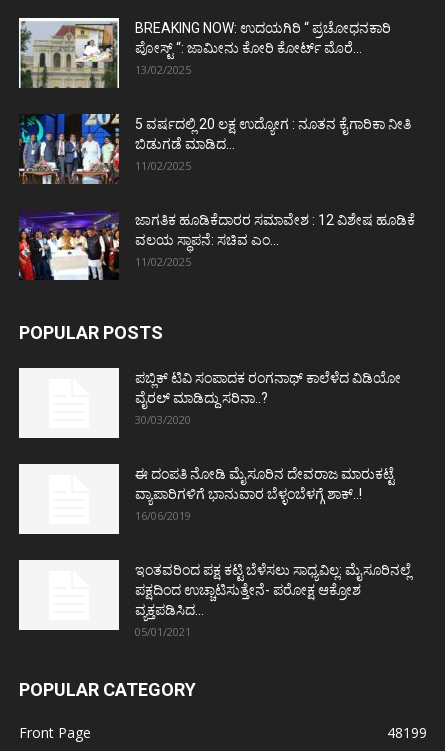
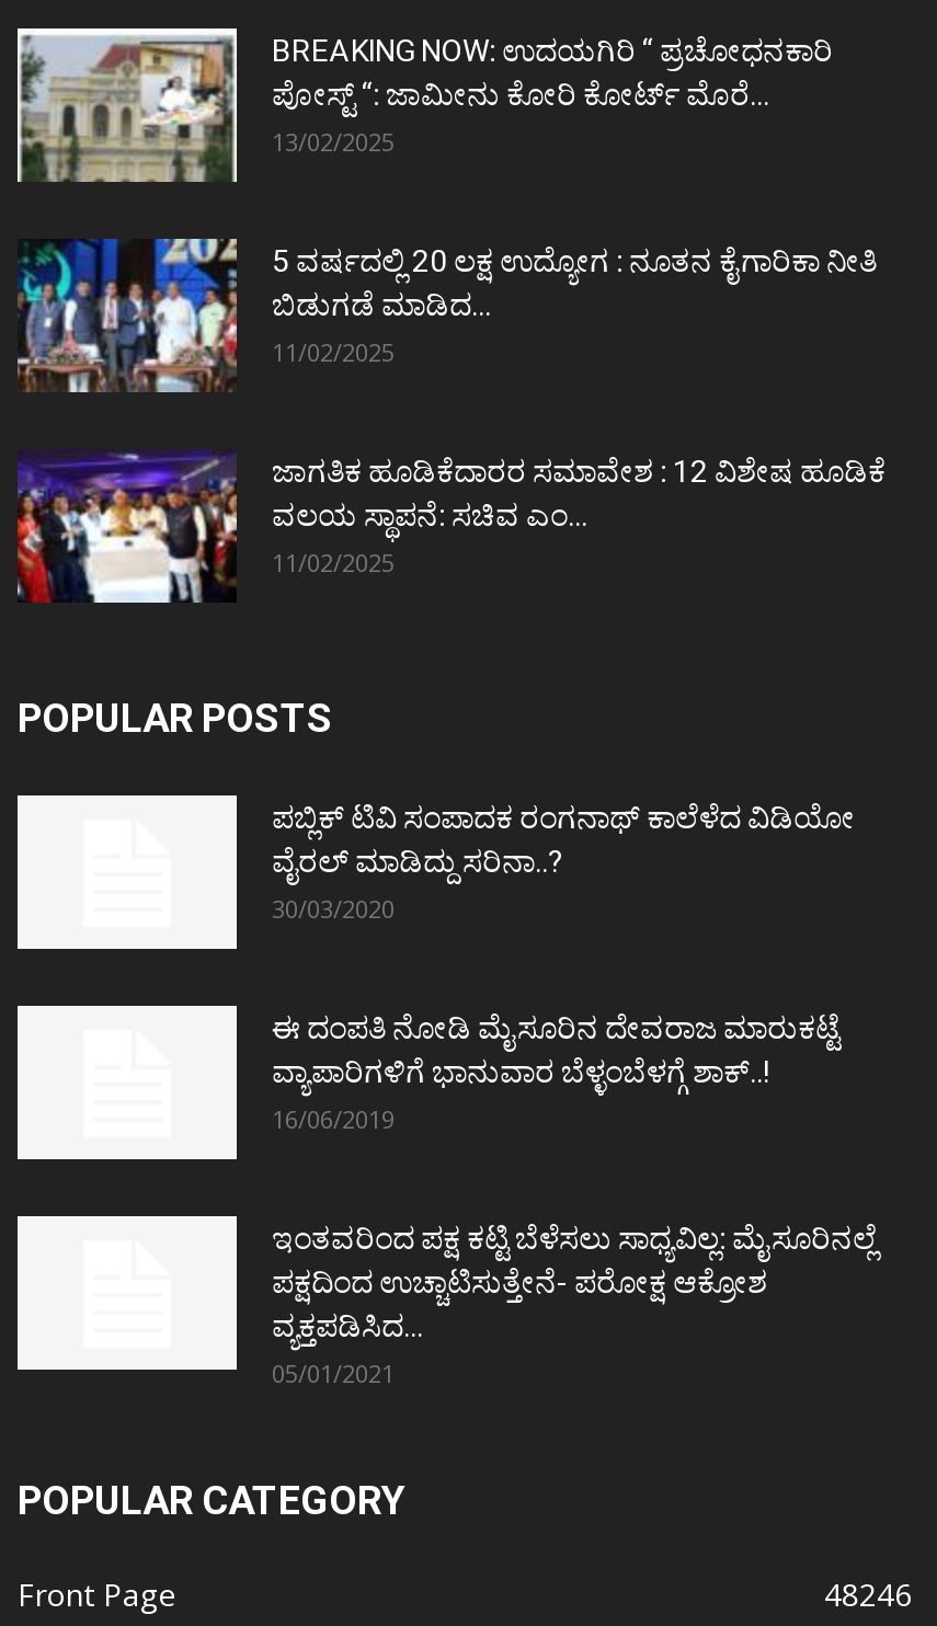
- 48199
+ 48246
